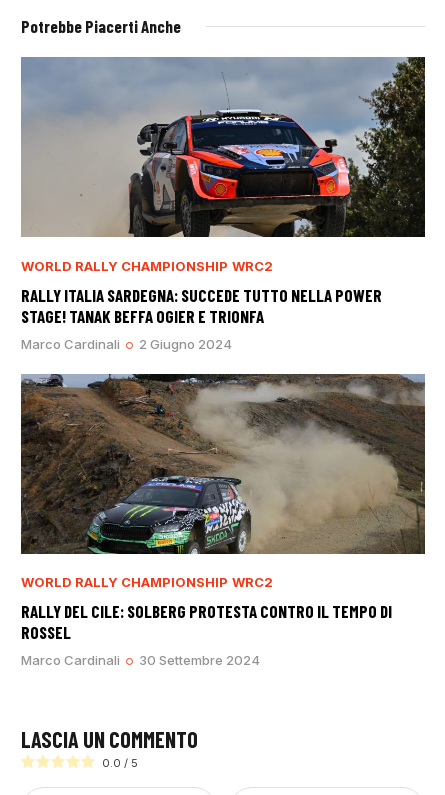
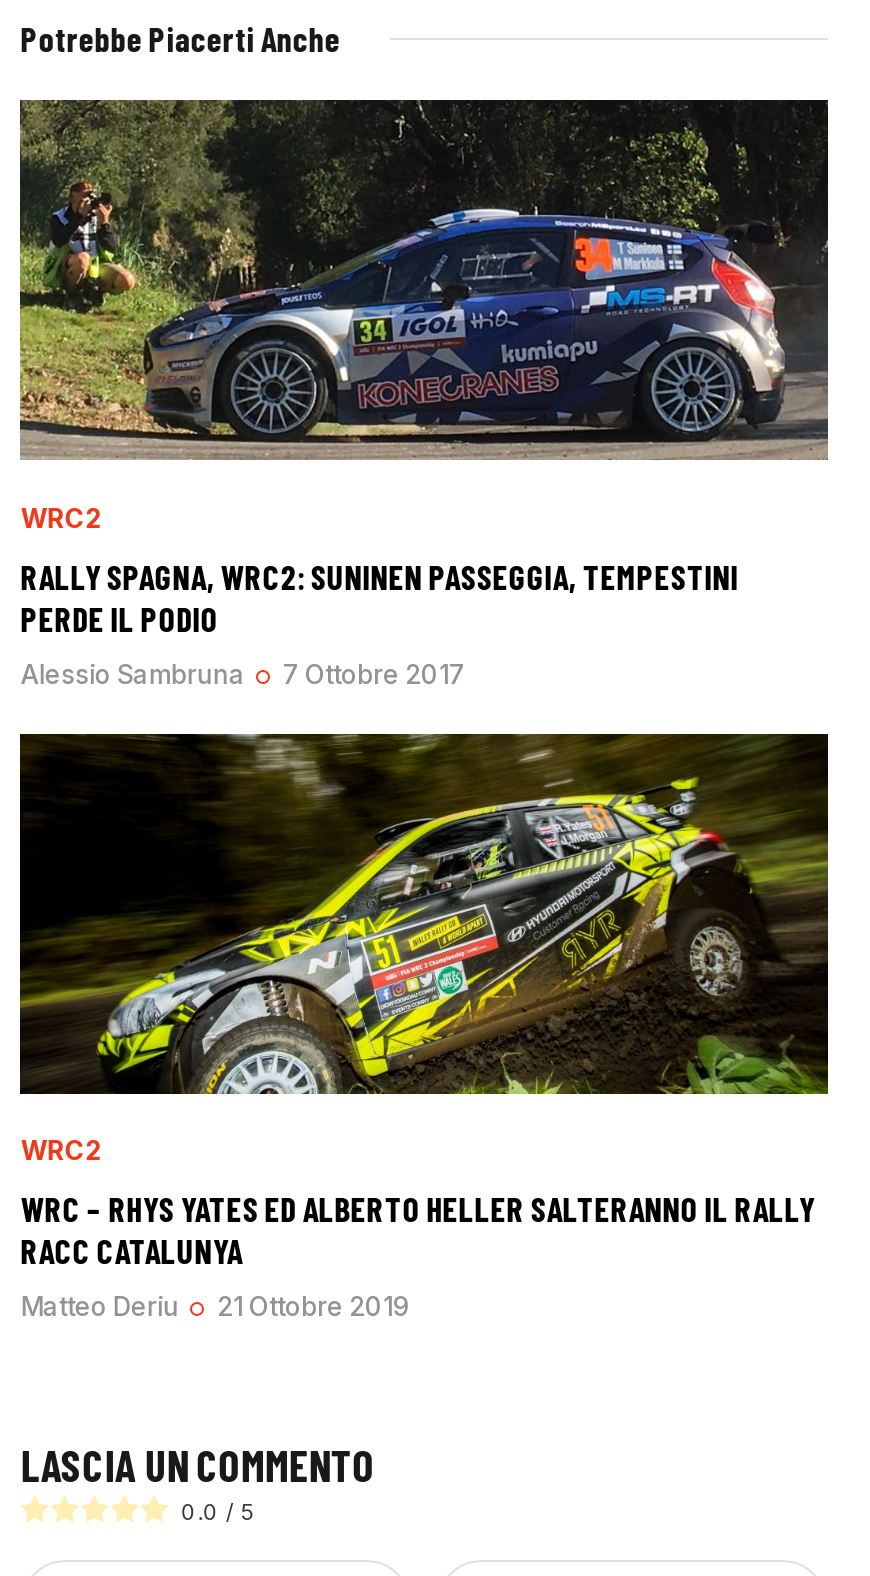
- [image]
- WORLD RALLY CHAMPIONSHIP WRC2
+ [image]
+ WRC2

- RALLY ITALIA SARDEGNA: SUCCEDE TUTTO NELLA POWER
- STAGE! TANAK BEFFA OGIER E TRIONFA
+ RALLY SPAGNA, WRC2: SUNINEN PASSEGGIA, TEMPESTINI
+ PERDE IL PODIO

- Marco Cardinali
- 2 Giugno 2024
+ Alessio Sambruna
+ 7 Ottobre 2017

- [image]
- WORLD RALLY CHAMPIONSHIP WRC2
+ [image]
+ WRC2

- RALLY DEL CILE: SOLBERG PROTESTA CONTRO IL TEMPO DI
- ROSSEL
+ WRC – RHYS YATES ED ALBERTO HELLER SALTERANNO IL RALLY
+ RACC CATALUNYA

- Marco Cardinali
- 30 Settembre 2024
+ Matteo Deriu
+ 21 Ottobre 2019
